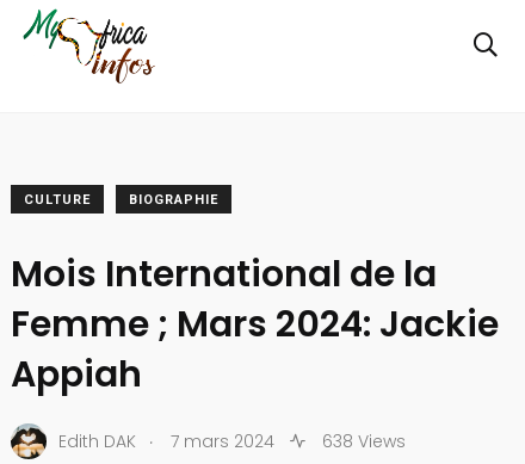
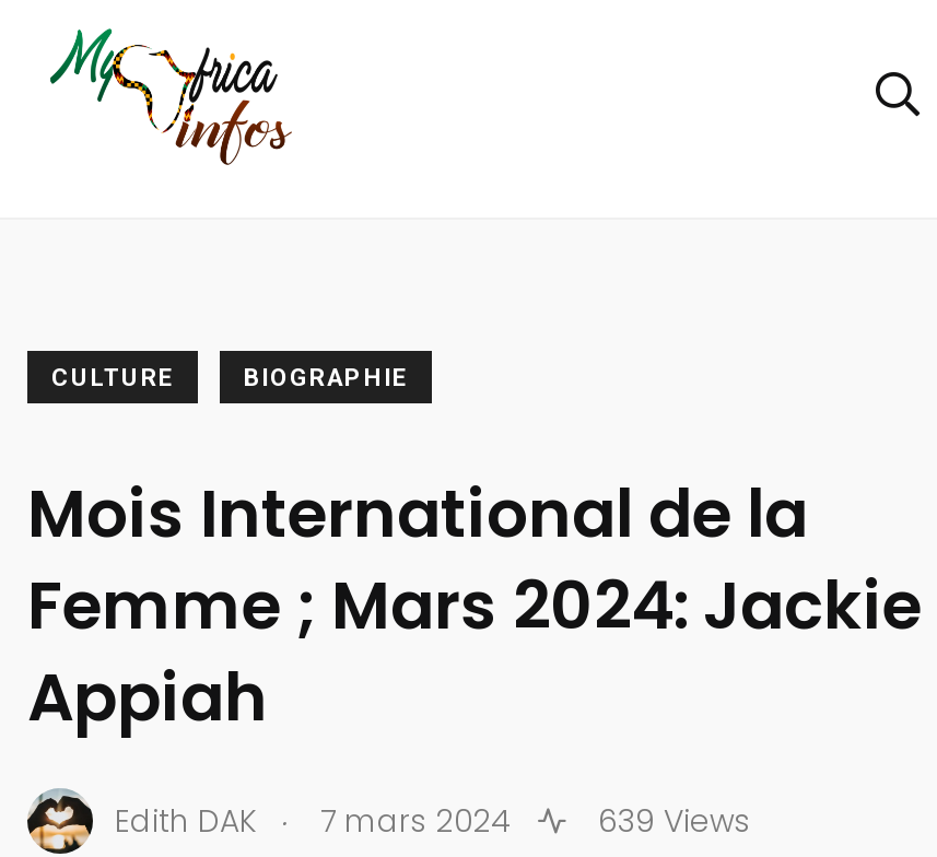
- Edith DAK . 7 mars 2024 638 Views
+ Edith DAK . 7 mars 2024 639 Views
